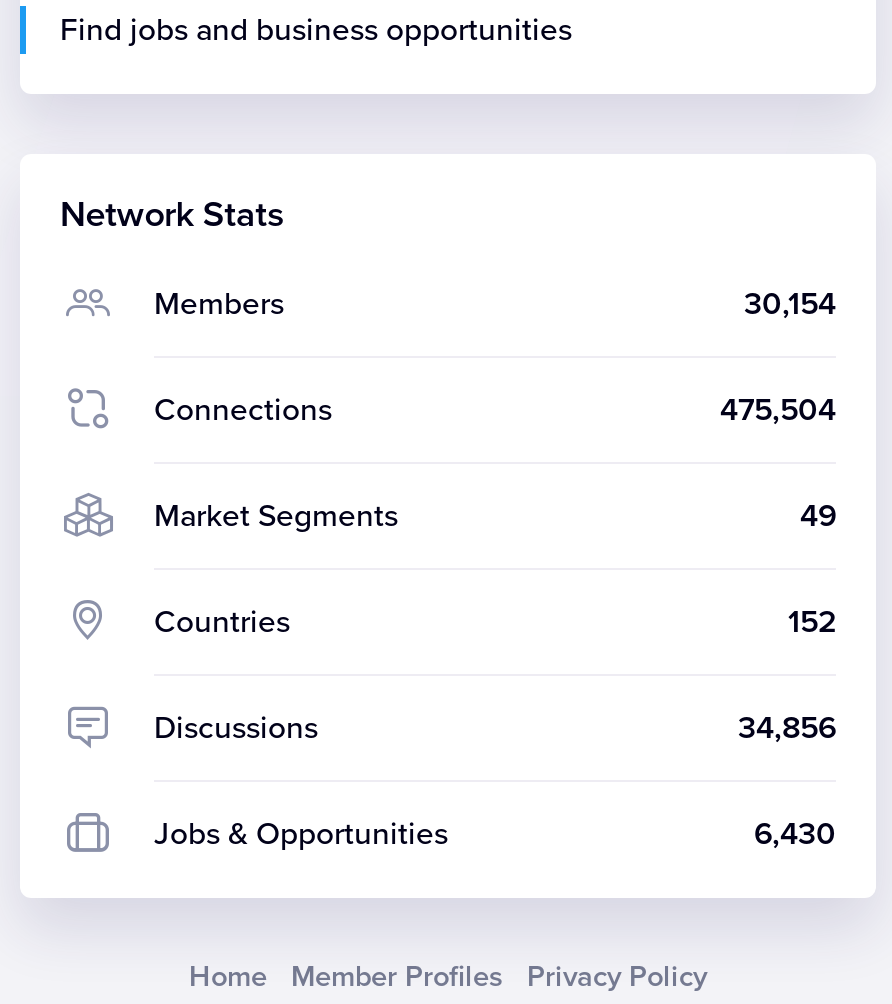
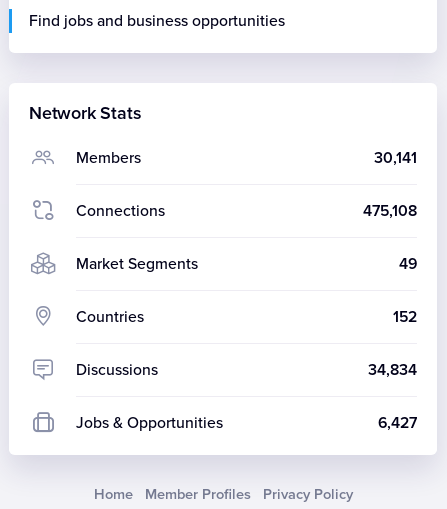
- 30,154
+ 30,141

- 475,504
+ 475,108

- 34,856
+ 34,834

- 6,430
+ 6,427
